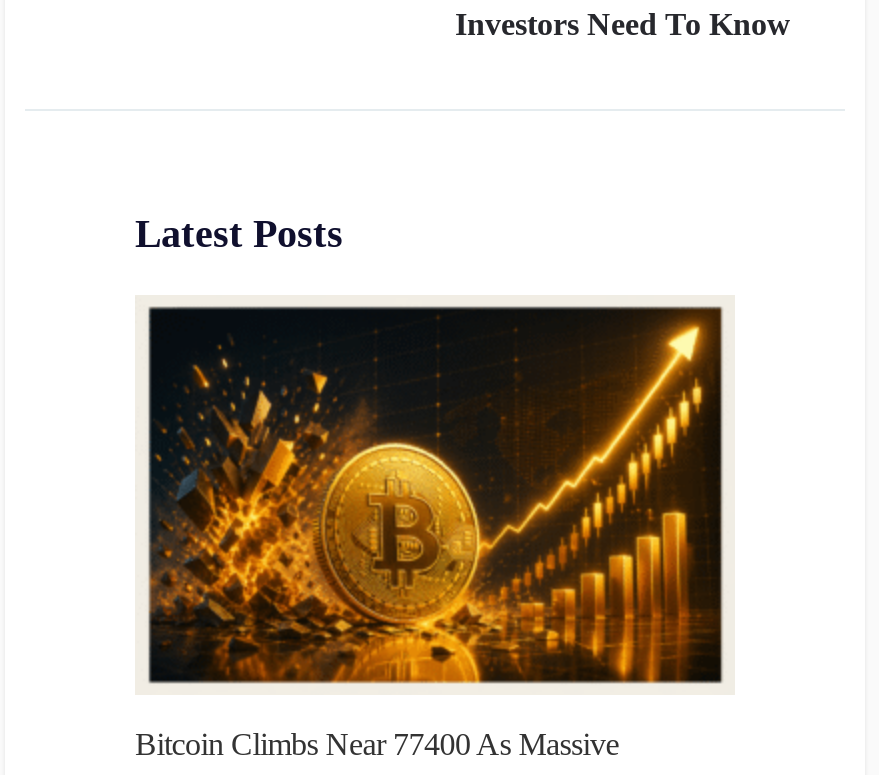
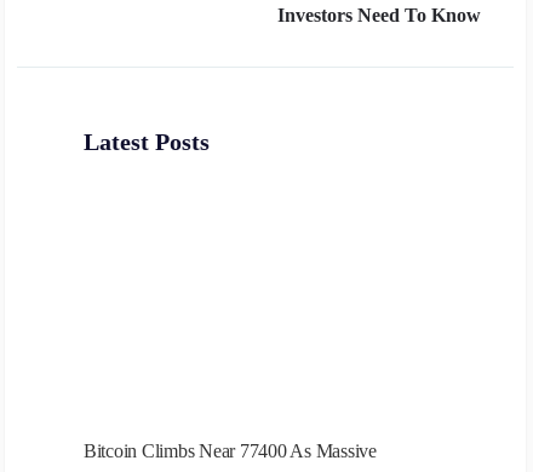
- [image]
